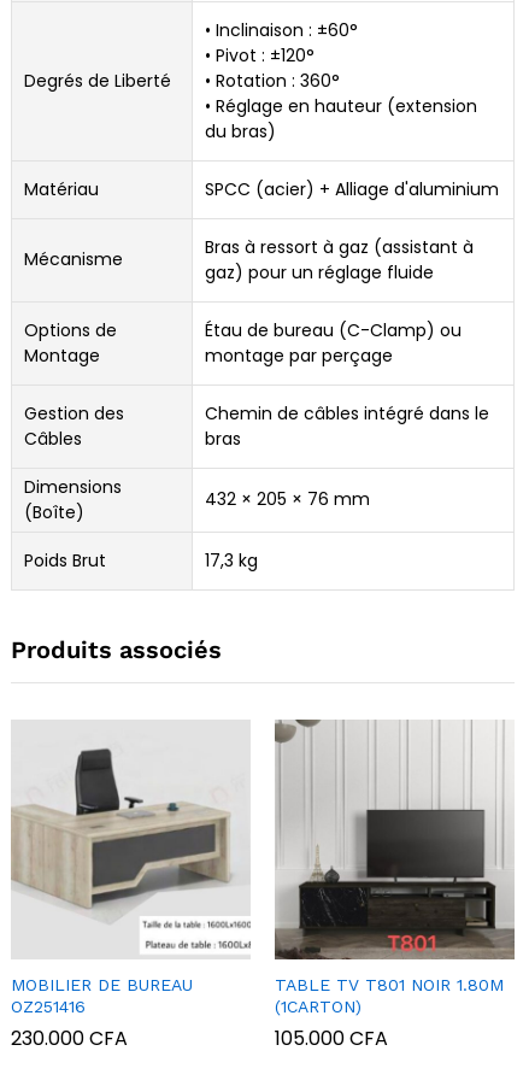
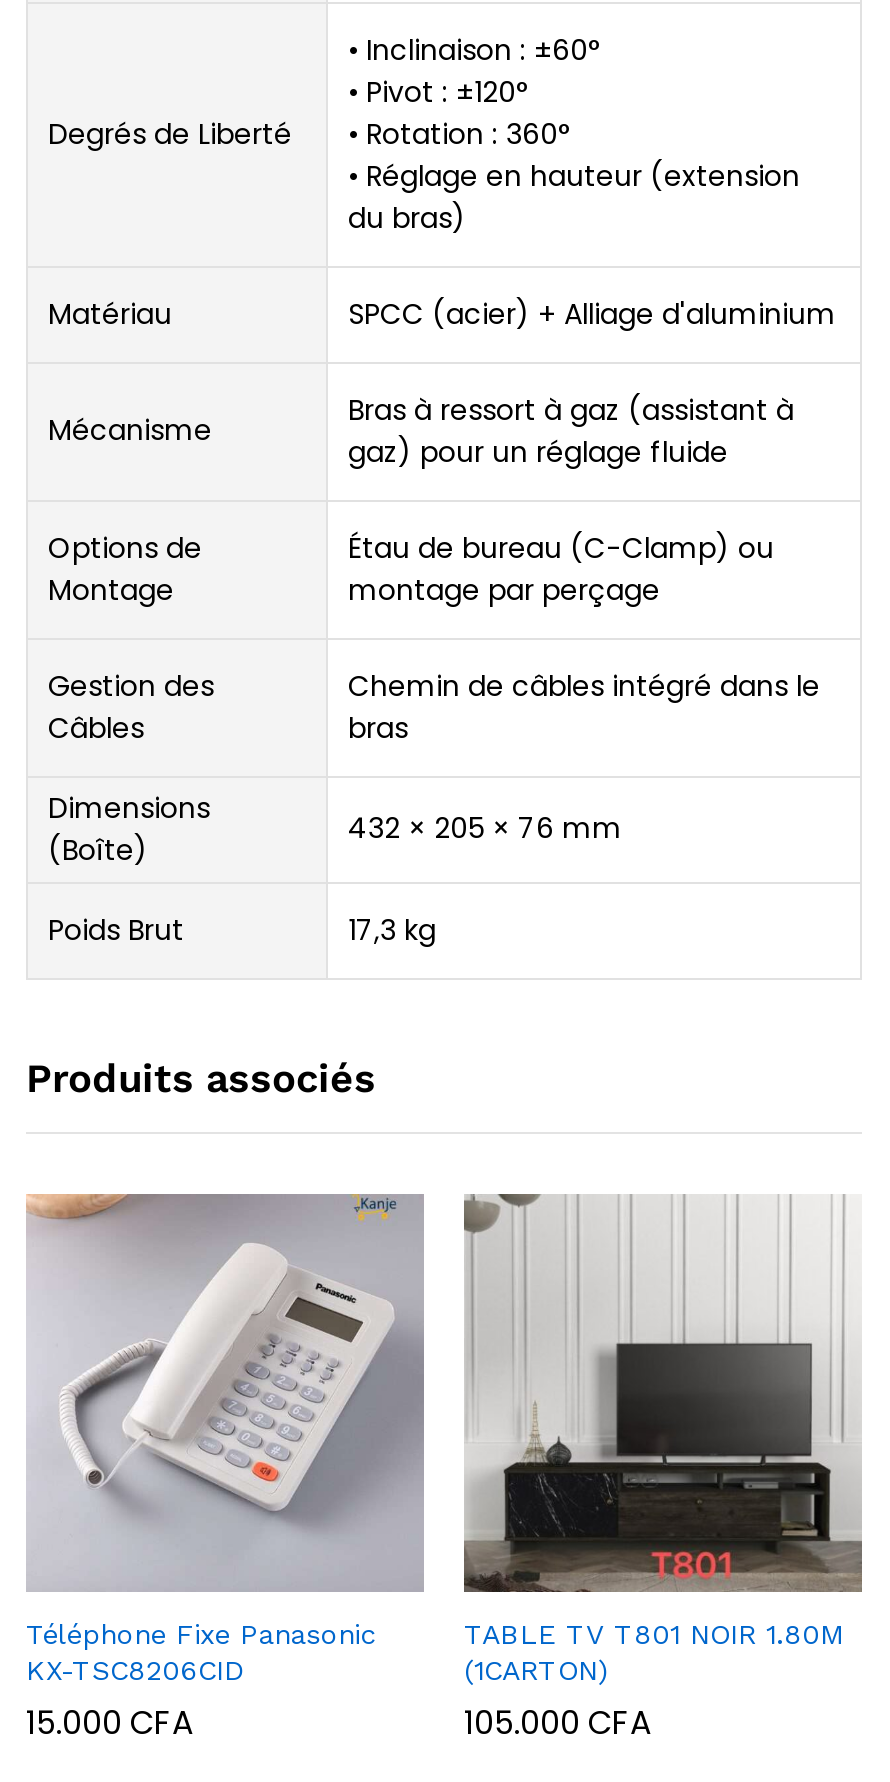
- [image]
- MOBILIER DE BUREAU
- OZ251416
- 230.000 CFA
+ [image]
+ Téléphone Fixe Panasonic
+ KX-TSC8206CID
+ 15.000 CFA
